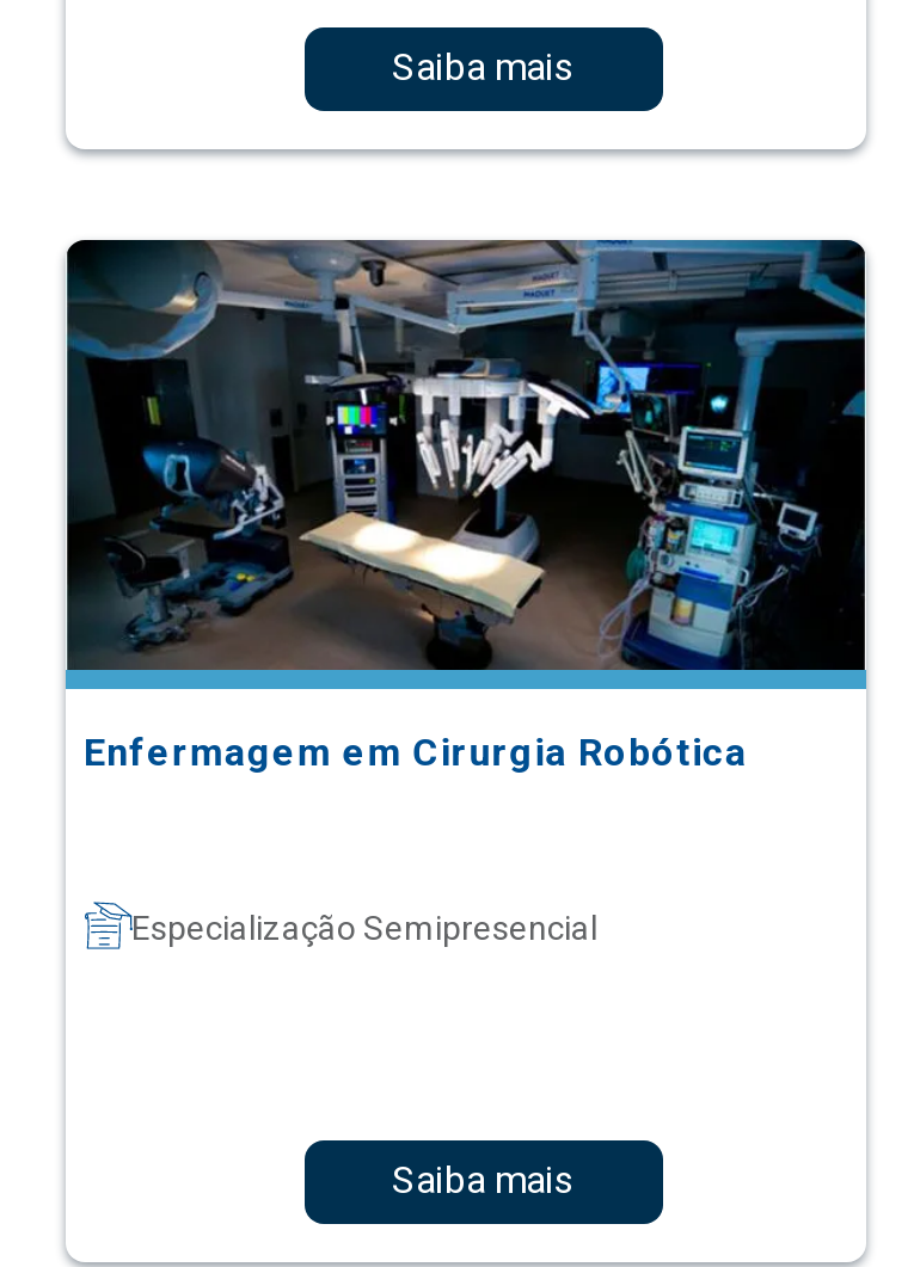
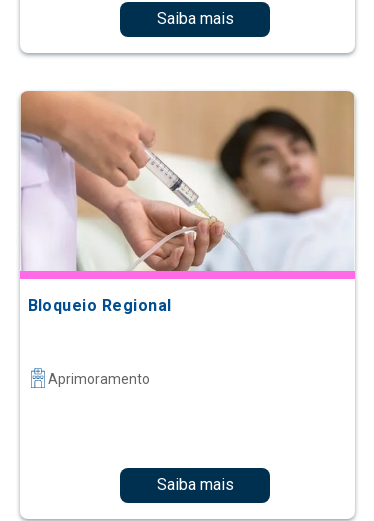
- [image]
- Enfermagem em Cirurgia Robótica
+ [image]
+ Bloqueio Regional

- Especialização Semipresencial
+ Aprimoramento
